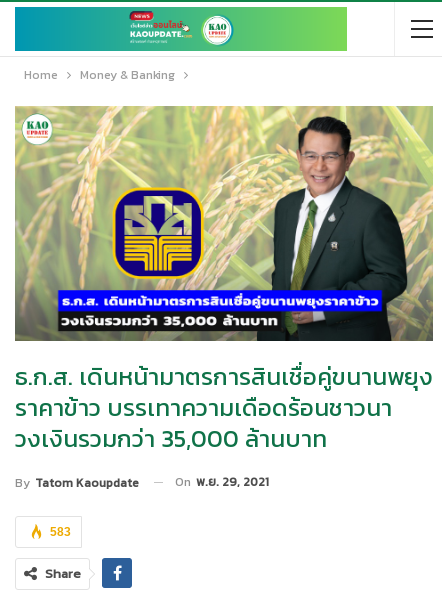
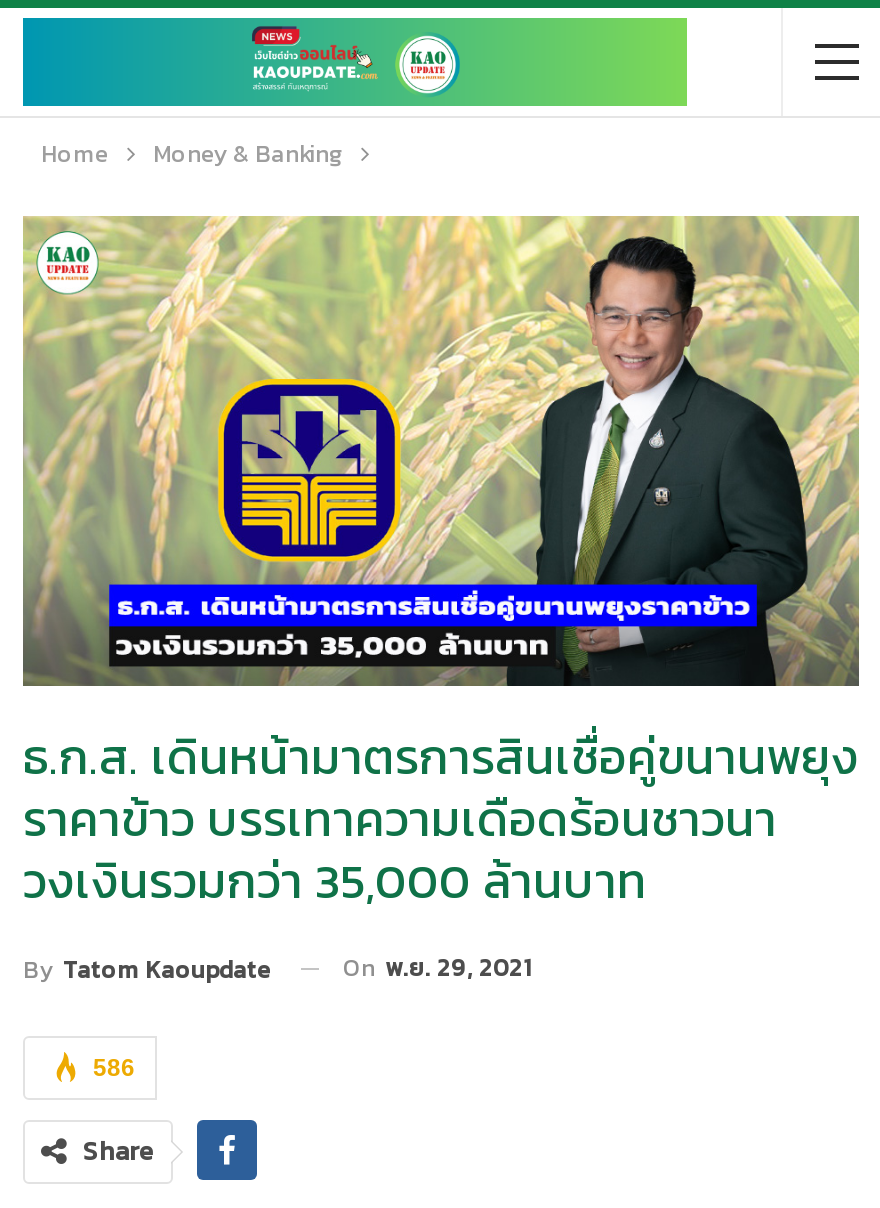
- 583
+ 586
